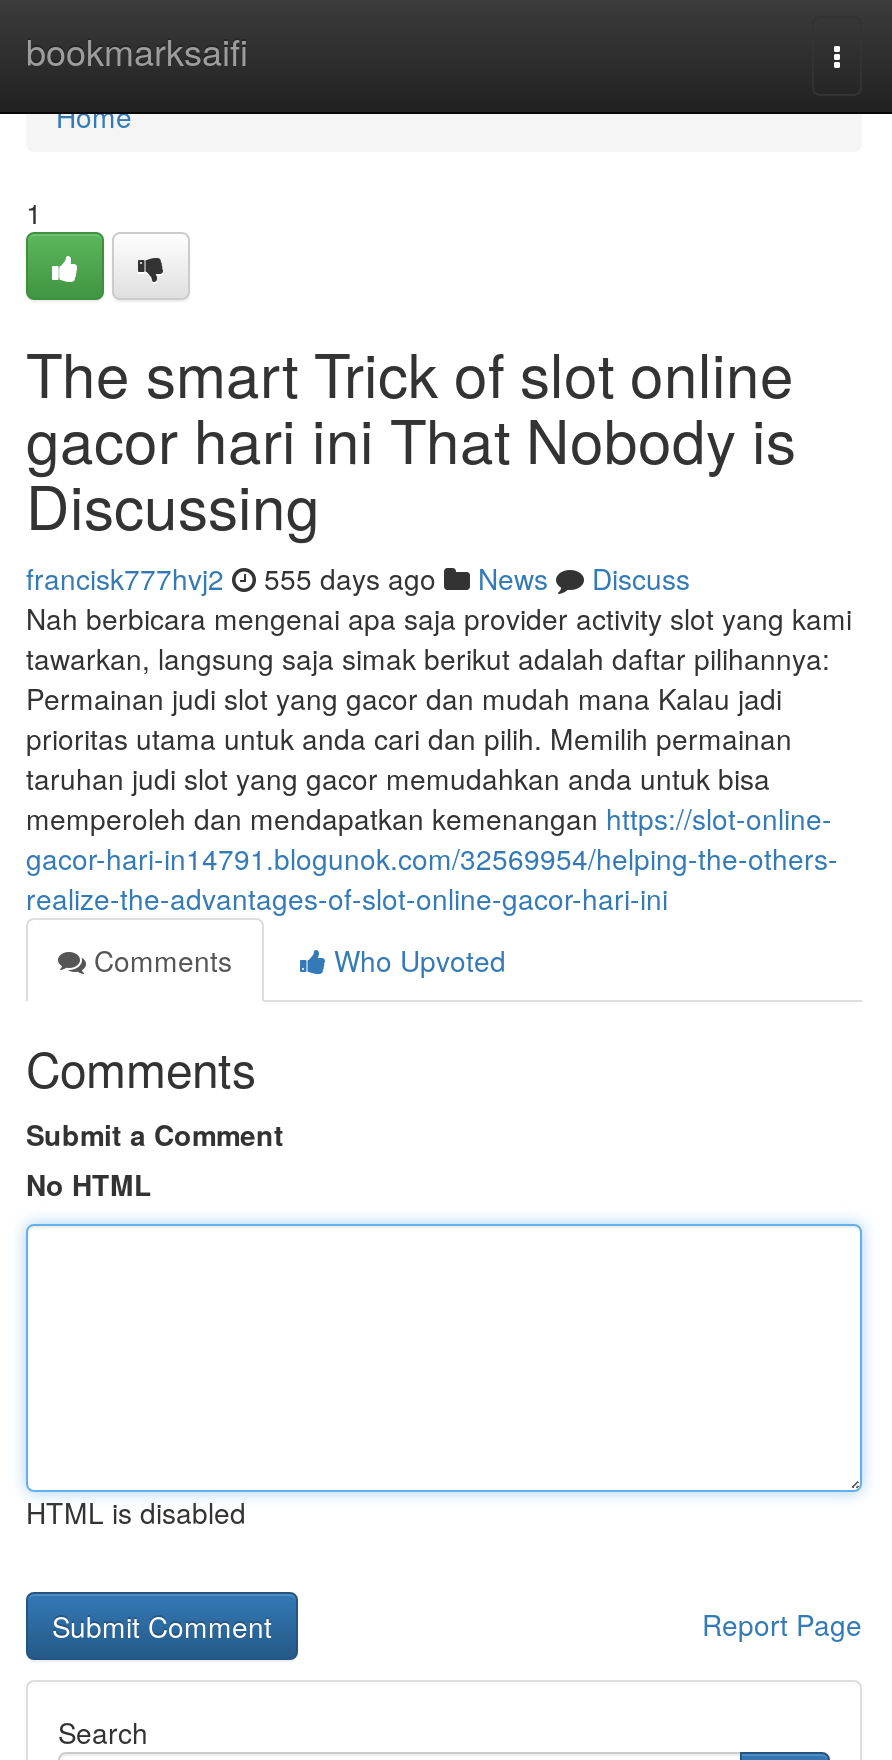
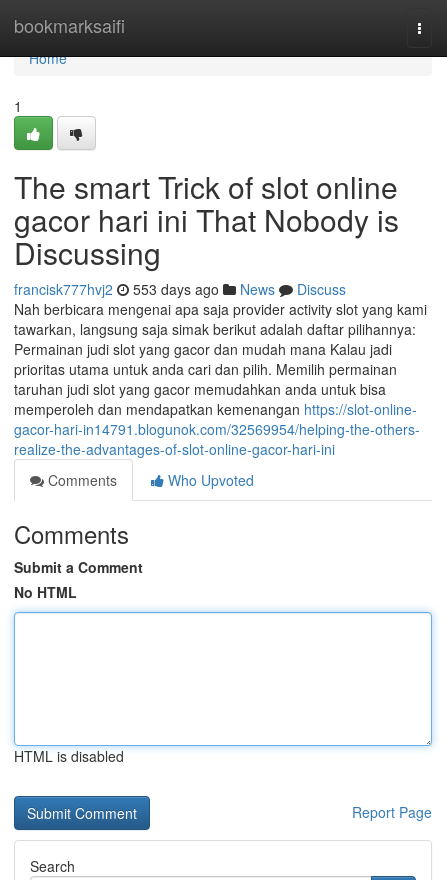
- francisk777hvj2 555 days ago News Discuss
+ francisk777hvj2 553 days ago News Discuss
